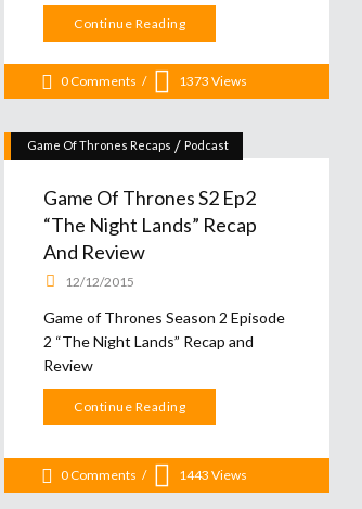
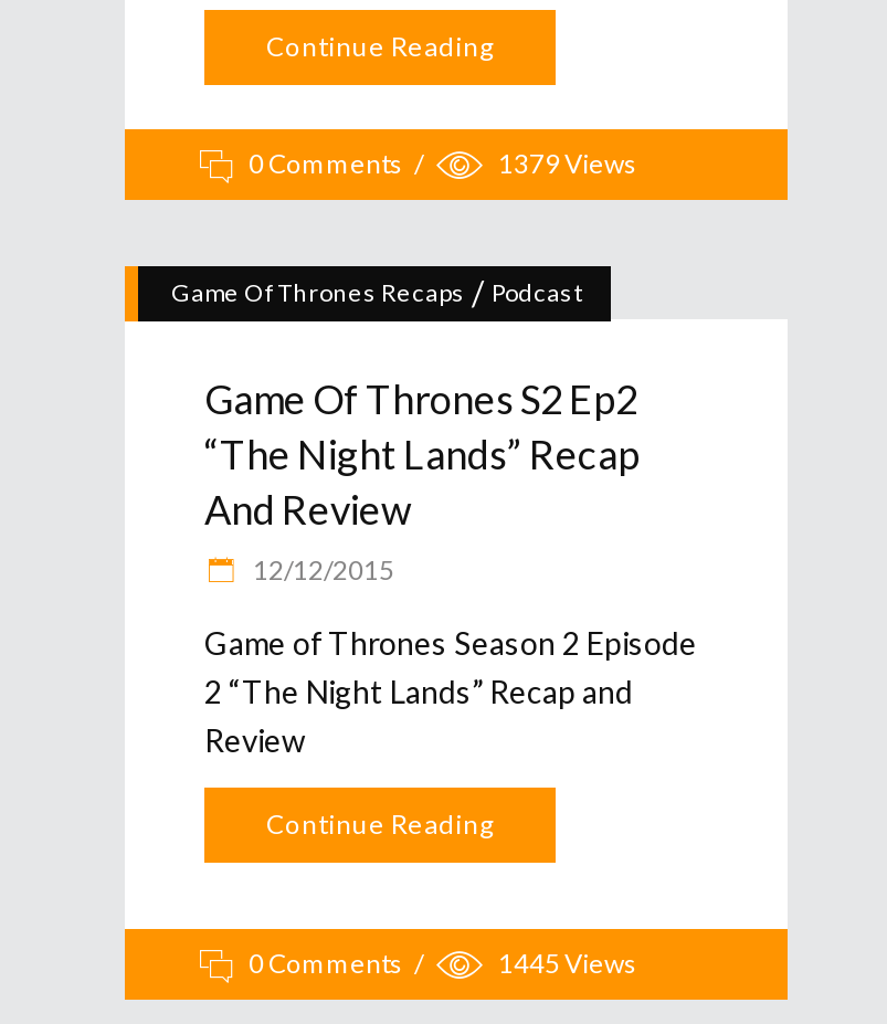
- 1373 Views
+ 1379 Views

- 1443 Views
+ 1445 Views
